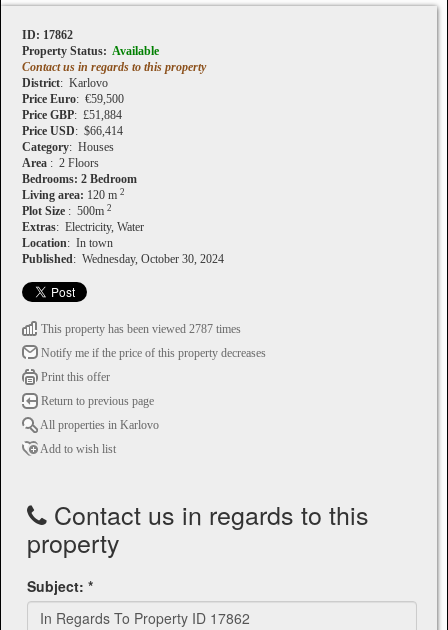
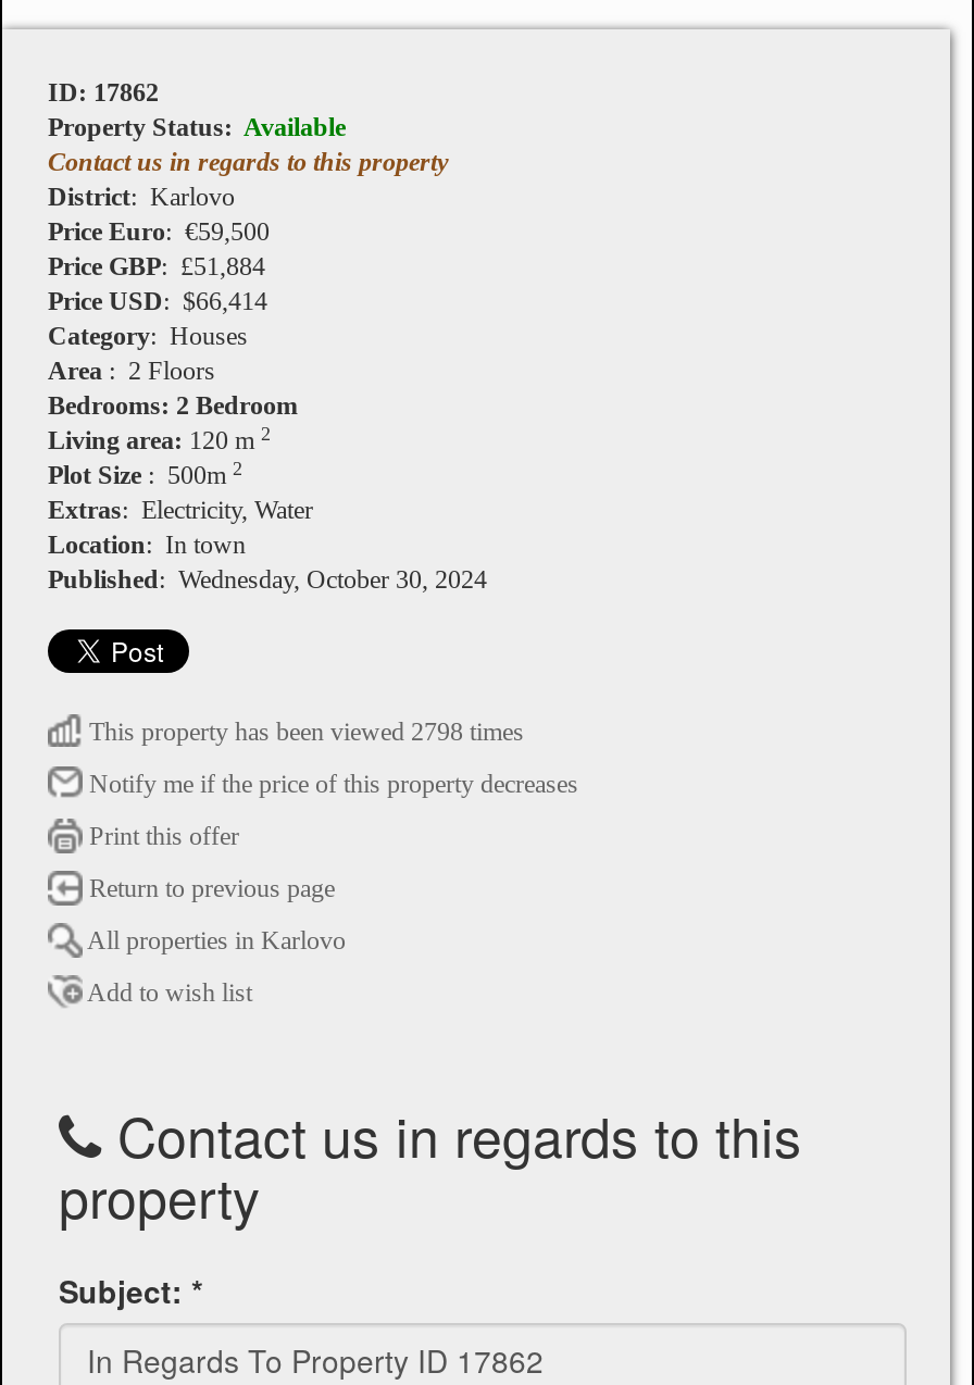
- This property has been viewed 2787 times
+ This property has been viewed 2798 times
